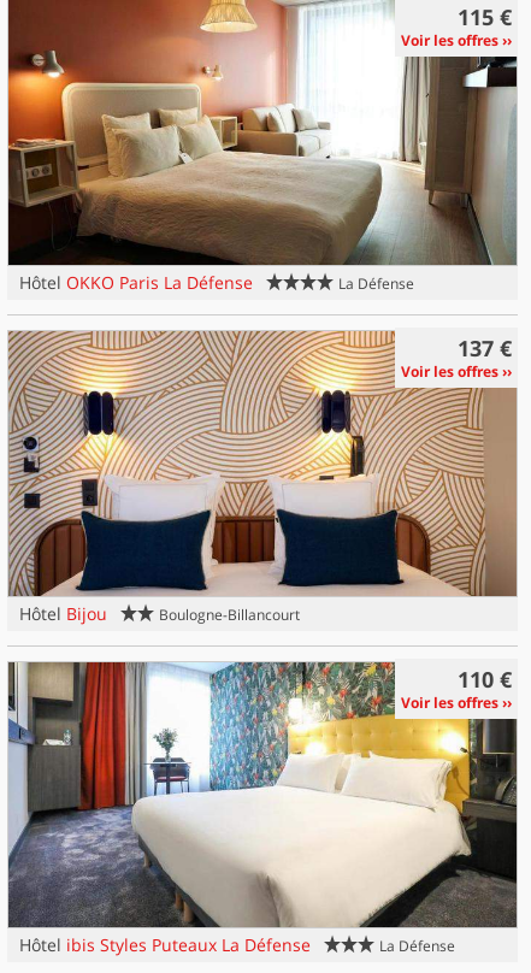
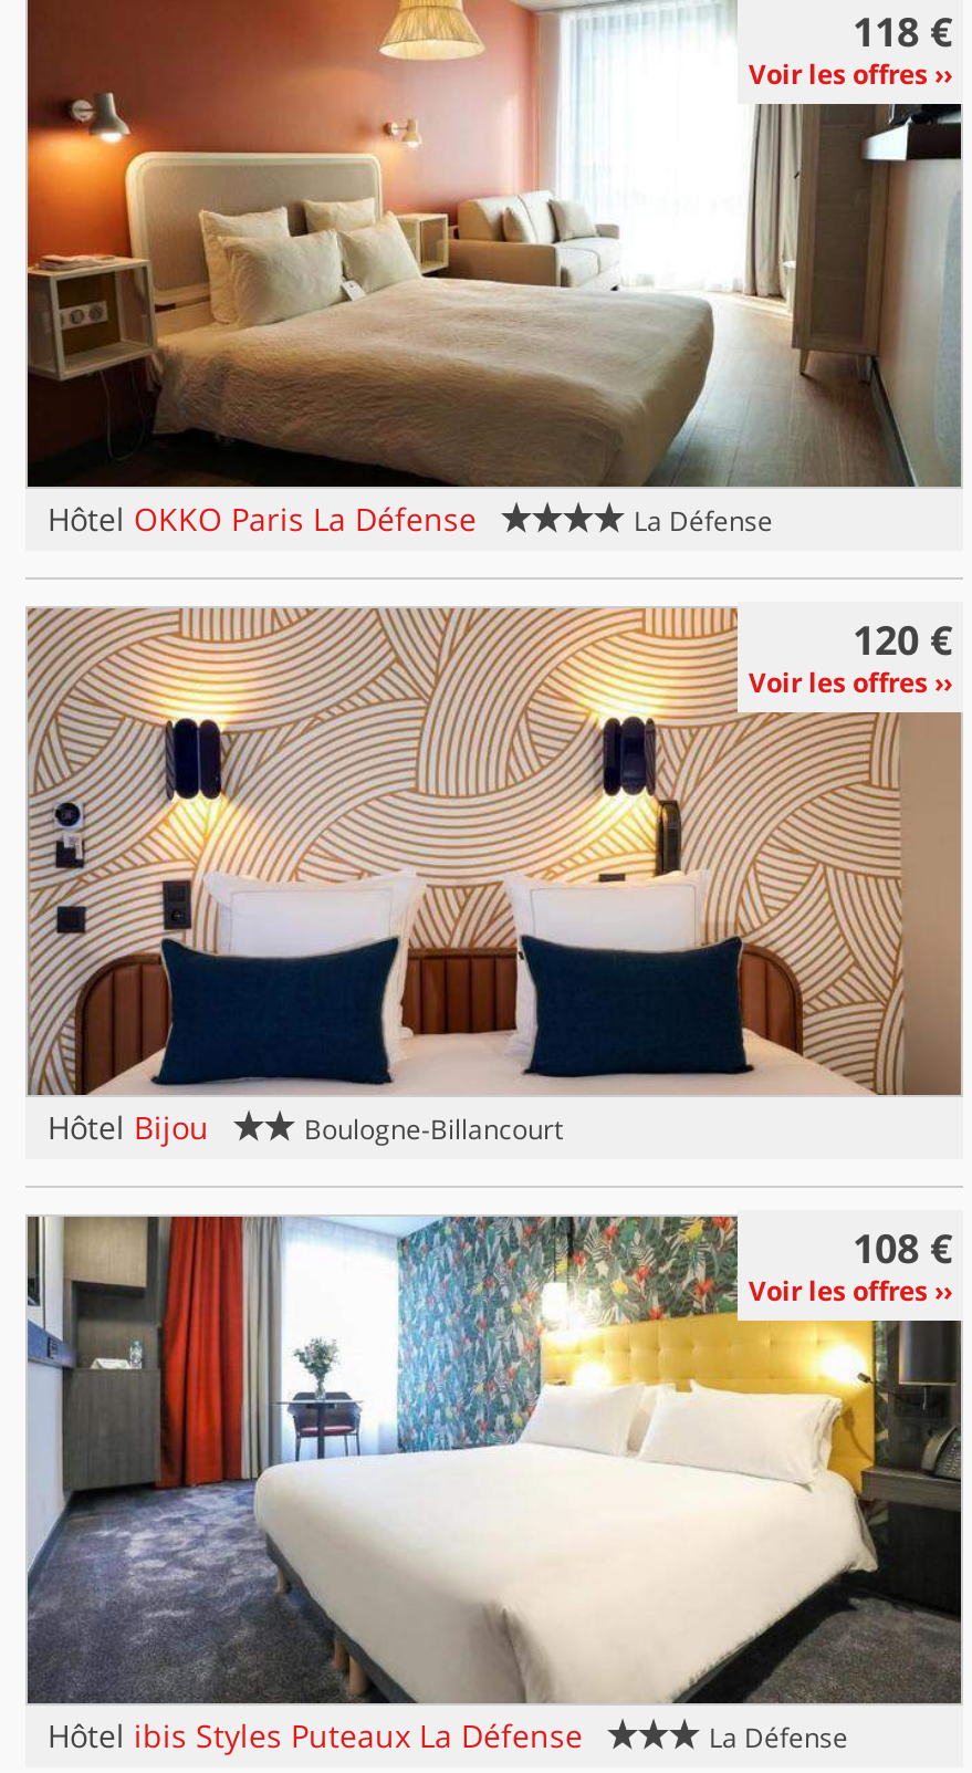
- 115 €
+ 118 €

- 137 €
+ 120 €

- 110 €
+ 108 €
